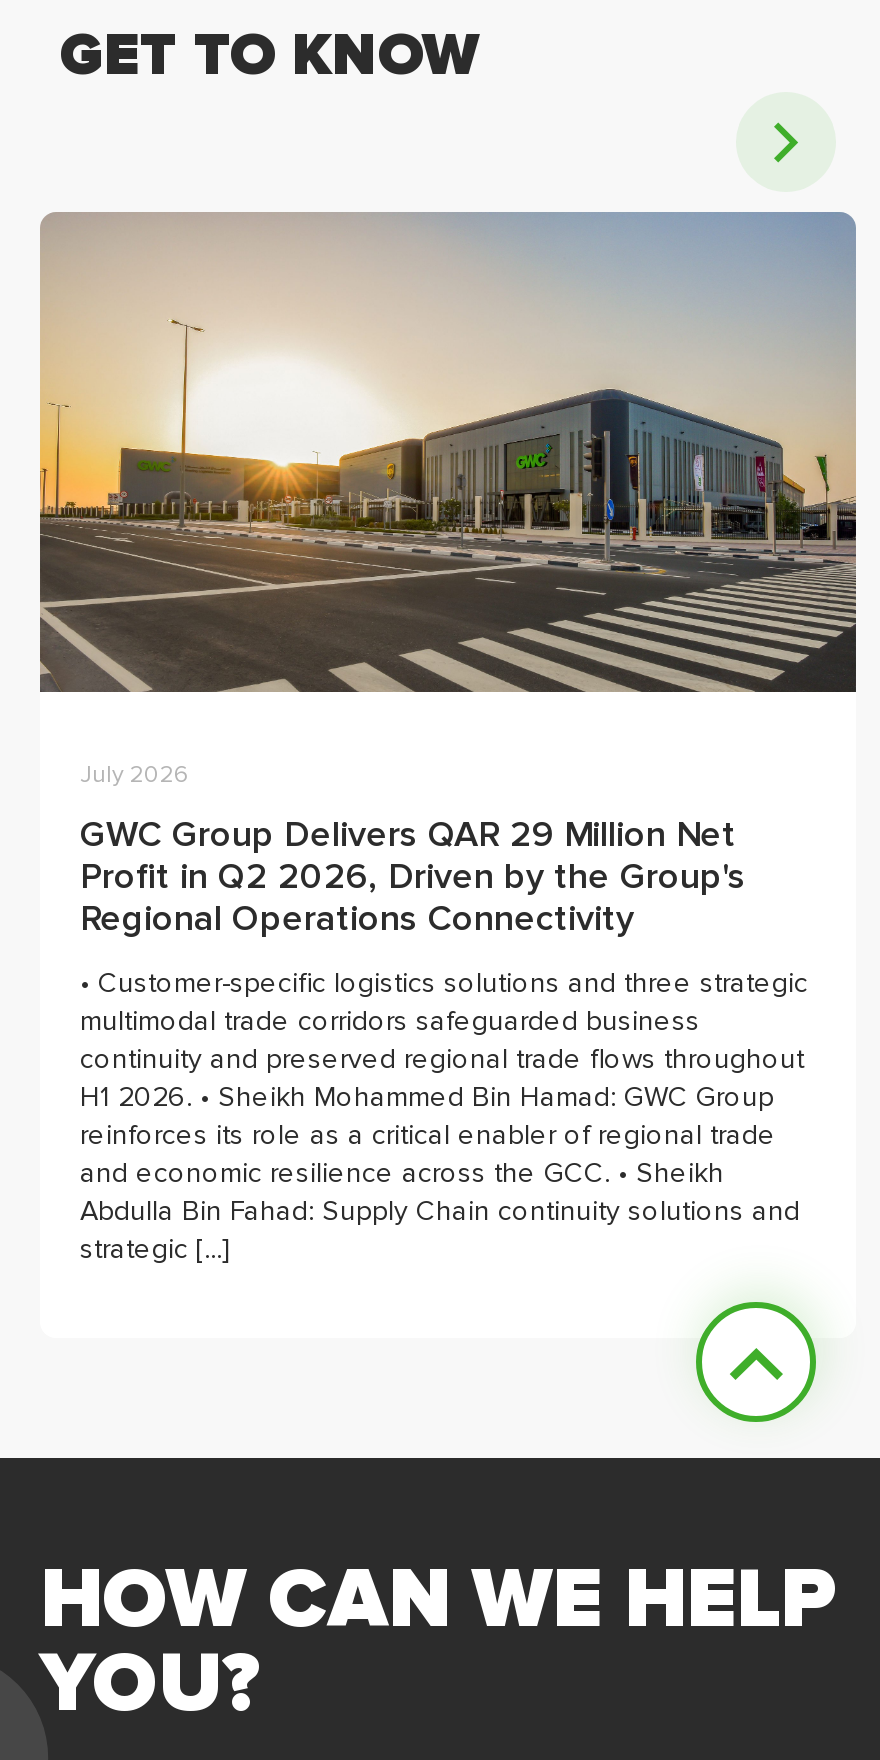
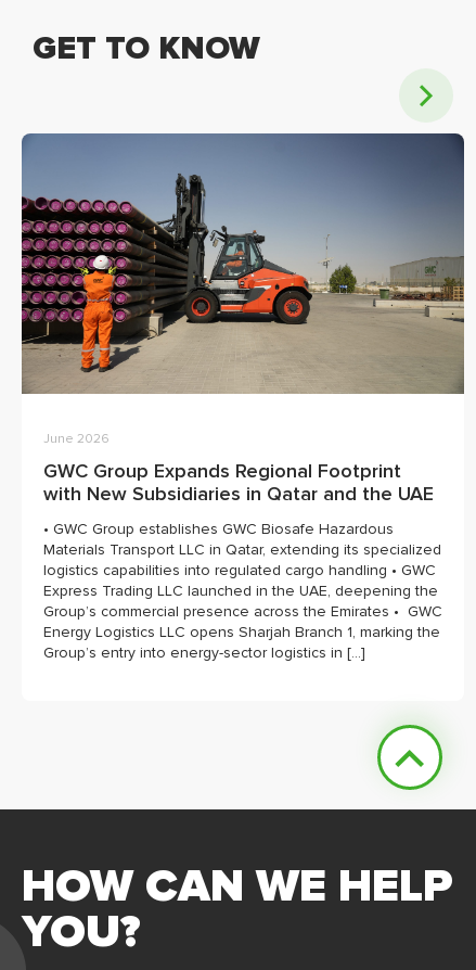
- [image]
- July 2026
+ [image]
+ June 2026

- GWC Group Delivers QAR 29 Million Net
- Profit in Q2 2026, Driven by the Group's
- Regional Operations Connectivity
+ GWC Group Expands Regional Footprint
+ with New Subsidiaries in Qatar and the UAE

- • Customer-specific logistics solutions and three strategic
- multimodal trade corridors safeguarded business
- continuity and preserved regional trade flows throughout
- H1 2026. • Sheikh Mohammed Bin Hamad: GWC Group
- reinforces its role as a critical enabler of regional trade
- and economic resilience across the GCC. • Sheikh
- Abdulla Bin Fahad: Supply Chain continuity solutions and
- strategic […]
+ • GWC Group establishes GWC Biosafe Hazardous
+ Materials Transport LLC in Qatar, extending its specialized
+ logistics capabilities into regulated cargo handling • GWC
+ Express Trading LLC launched in the UAE, deepening the
+ Group’s commercial presence across the Emirates • GWC
+ Energy Logistics LLC opens Sharjah Branch 1, marking the
+ Group’s entry into energy-sector logistics in […]
